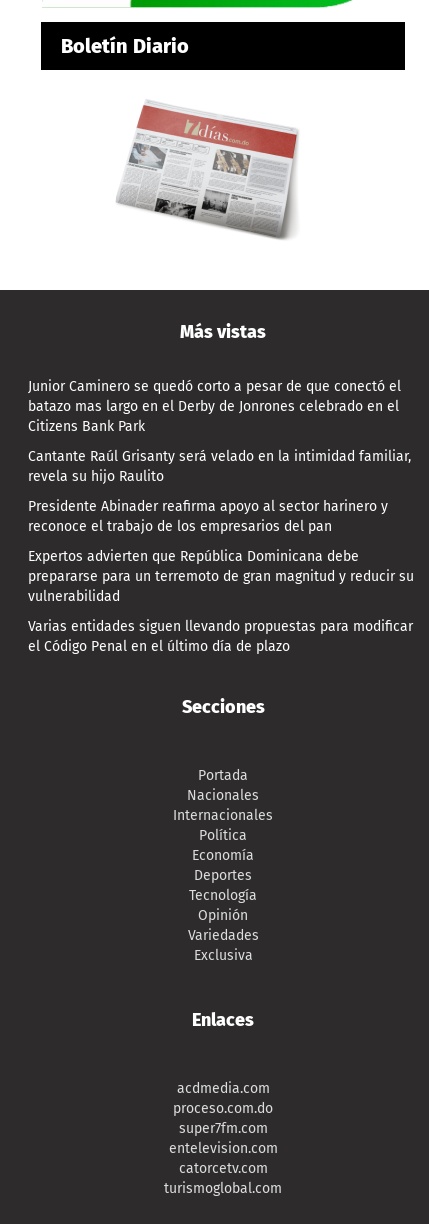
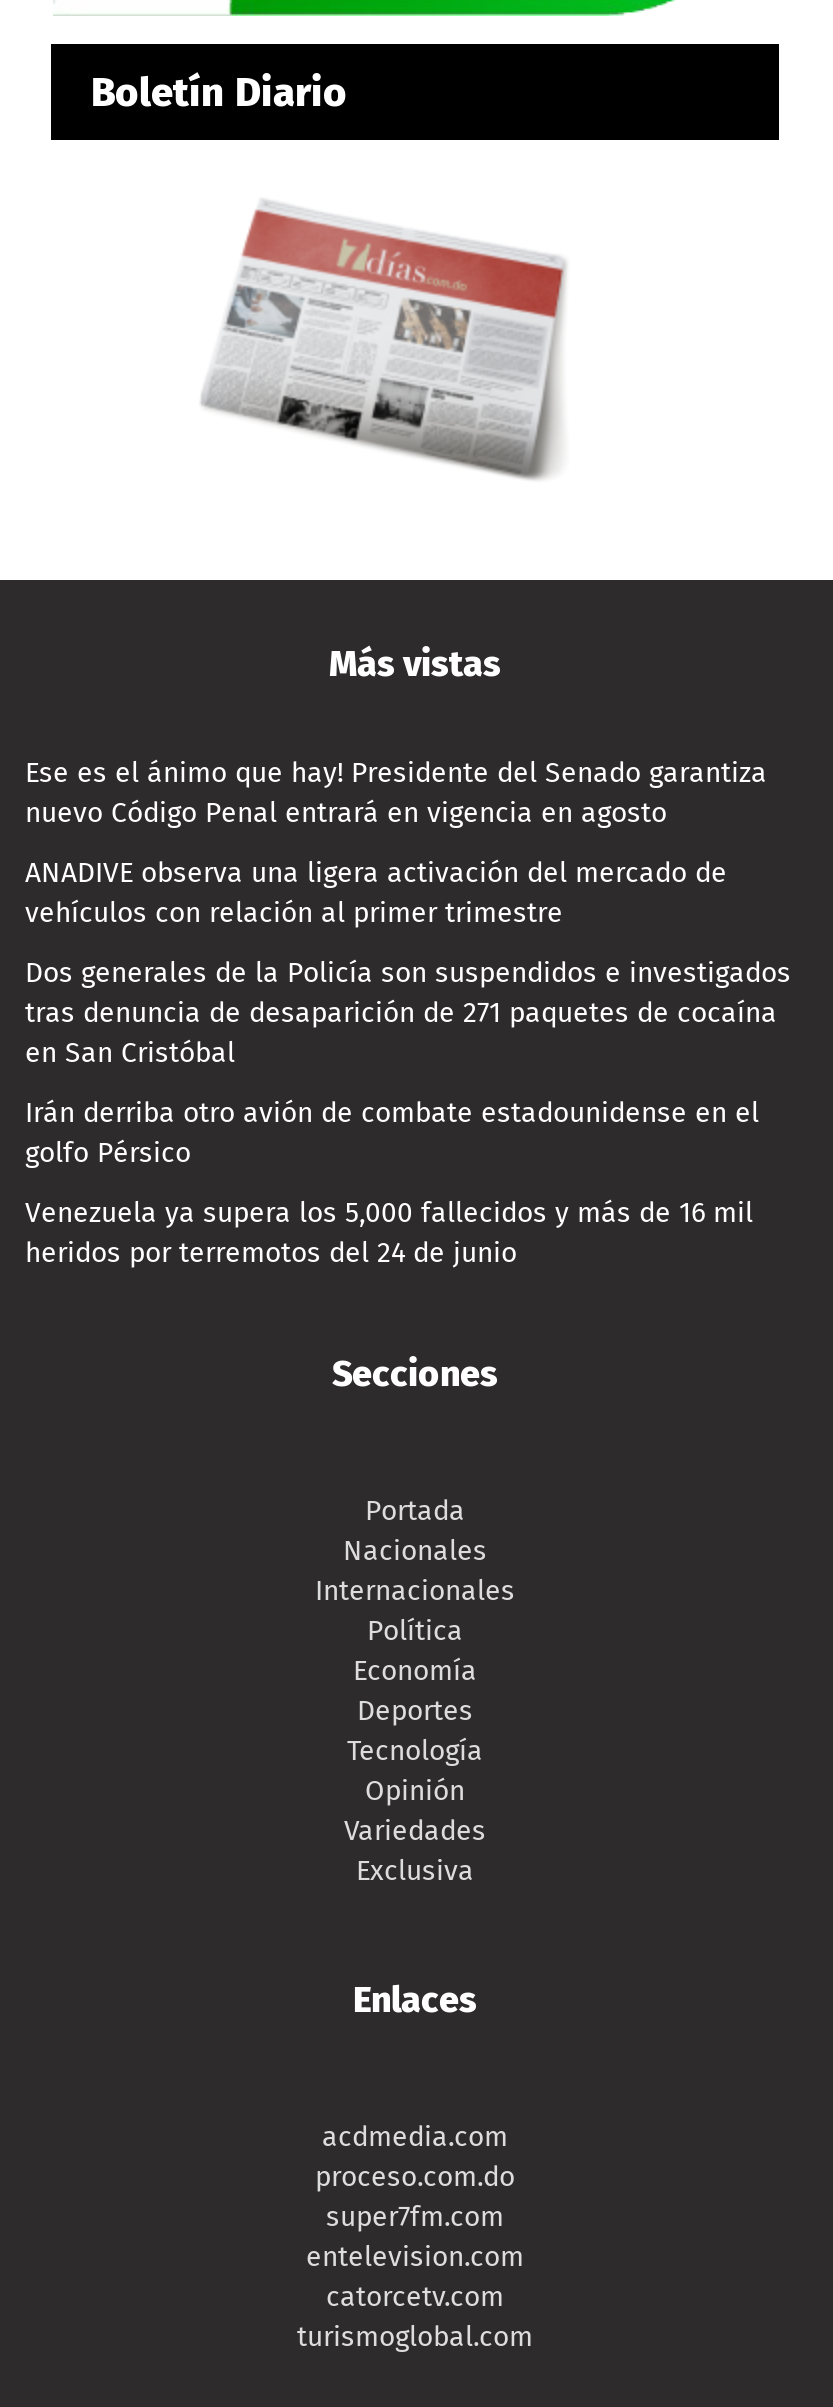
- Junior Caminero se quedó corto a pesar de que conectó el
- batazo mas largo en el Derby de Jonrones celebrado en el
- Citizens Bank Park
+ Ese es el ánimo que hay! Presidente del Senado garantiza
+ nuevo Código Penal entrará en vigencia en agosto

- Cantante Raúl Grisanty será velado en la intimidad familiar,
- revela su hijo Raulito
+ ANADIVE observa una ligera activación del mercado de
+ vehículos con relación al primer trimestre

- Presidente Abinader reafirma apoyo al sector harinero y
- reconoce el trabajo de los empresarios del pan
+ Dos generales de la Policía son suspendidos e investigados
+ tras denuncia de desaparición de 271 paquetes de cocaína
+ en San Cristóbal

- Expertos advierten que República Dominicana debe
- prepararse para un terremoto de gran magnitud y reducir su
- vulnerabilidad
+ Irán derriba otro avión de combate estadounidense en el
+ golfo Pérsico

- Varias entidades siguen llevando propuestas para modificar
- el Código Penal en el último día de plazo
+ Venezuela ya supera los 5,000 fallecidos y más de 16 mil
+ heridos por terremotos del 24 de junio
